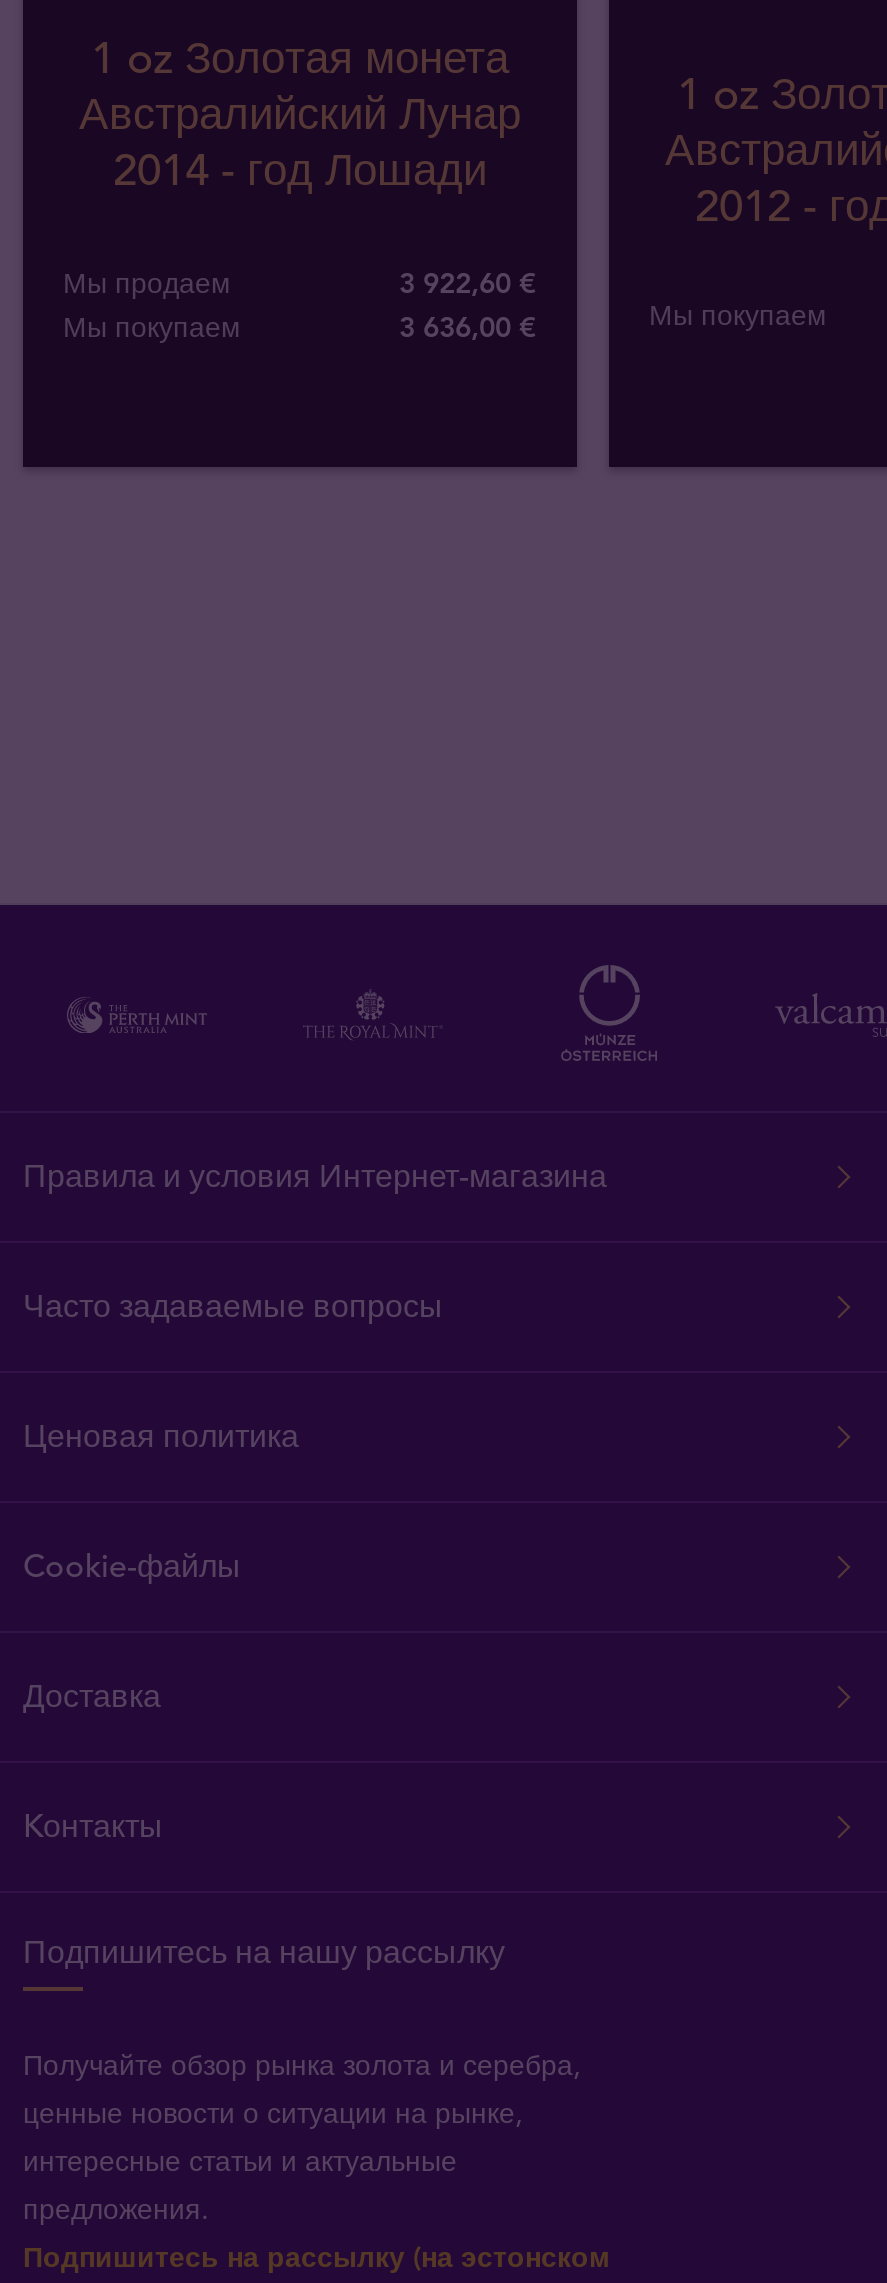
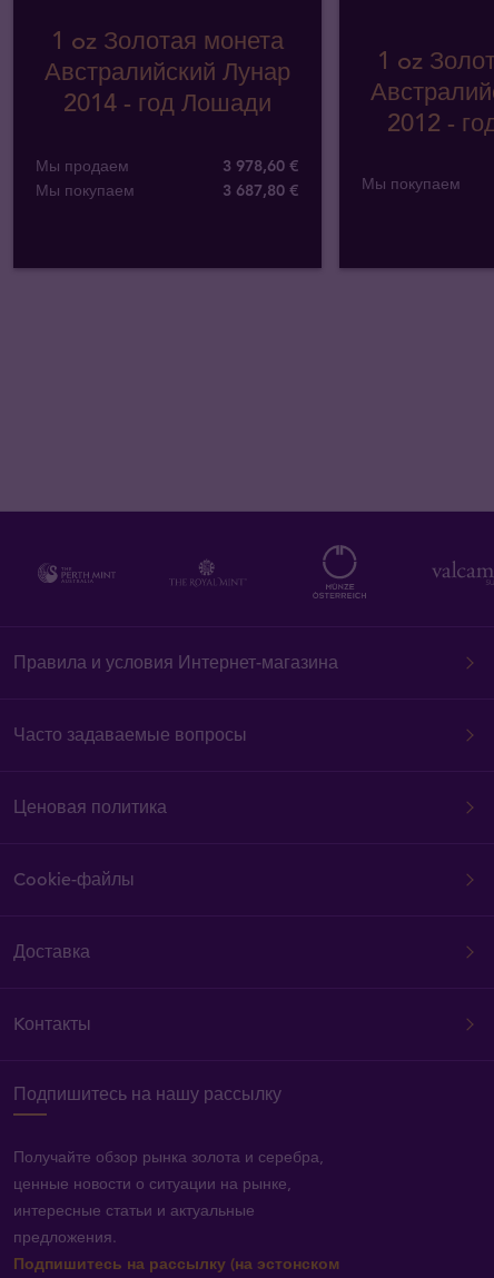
- 3 922,60 €
+ 3 978,60 €

- 3 636,00 €
+ 3 687,80 €
